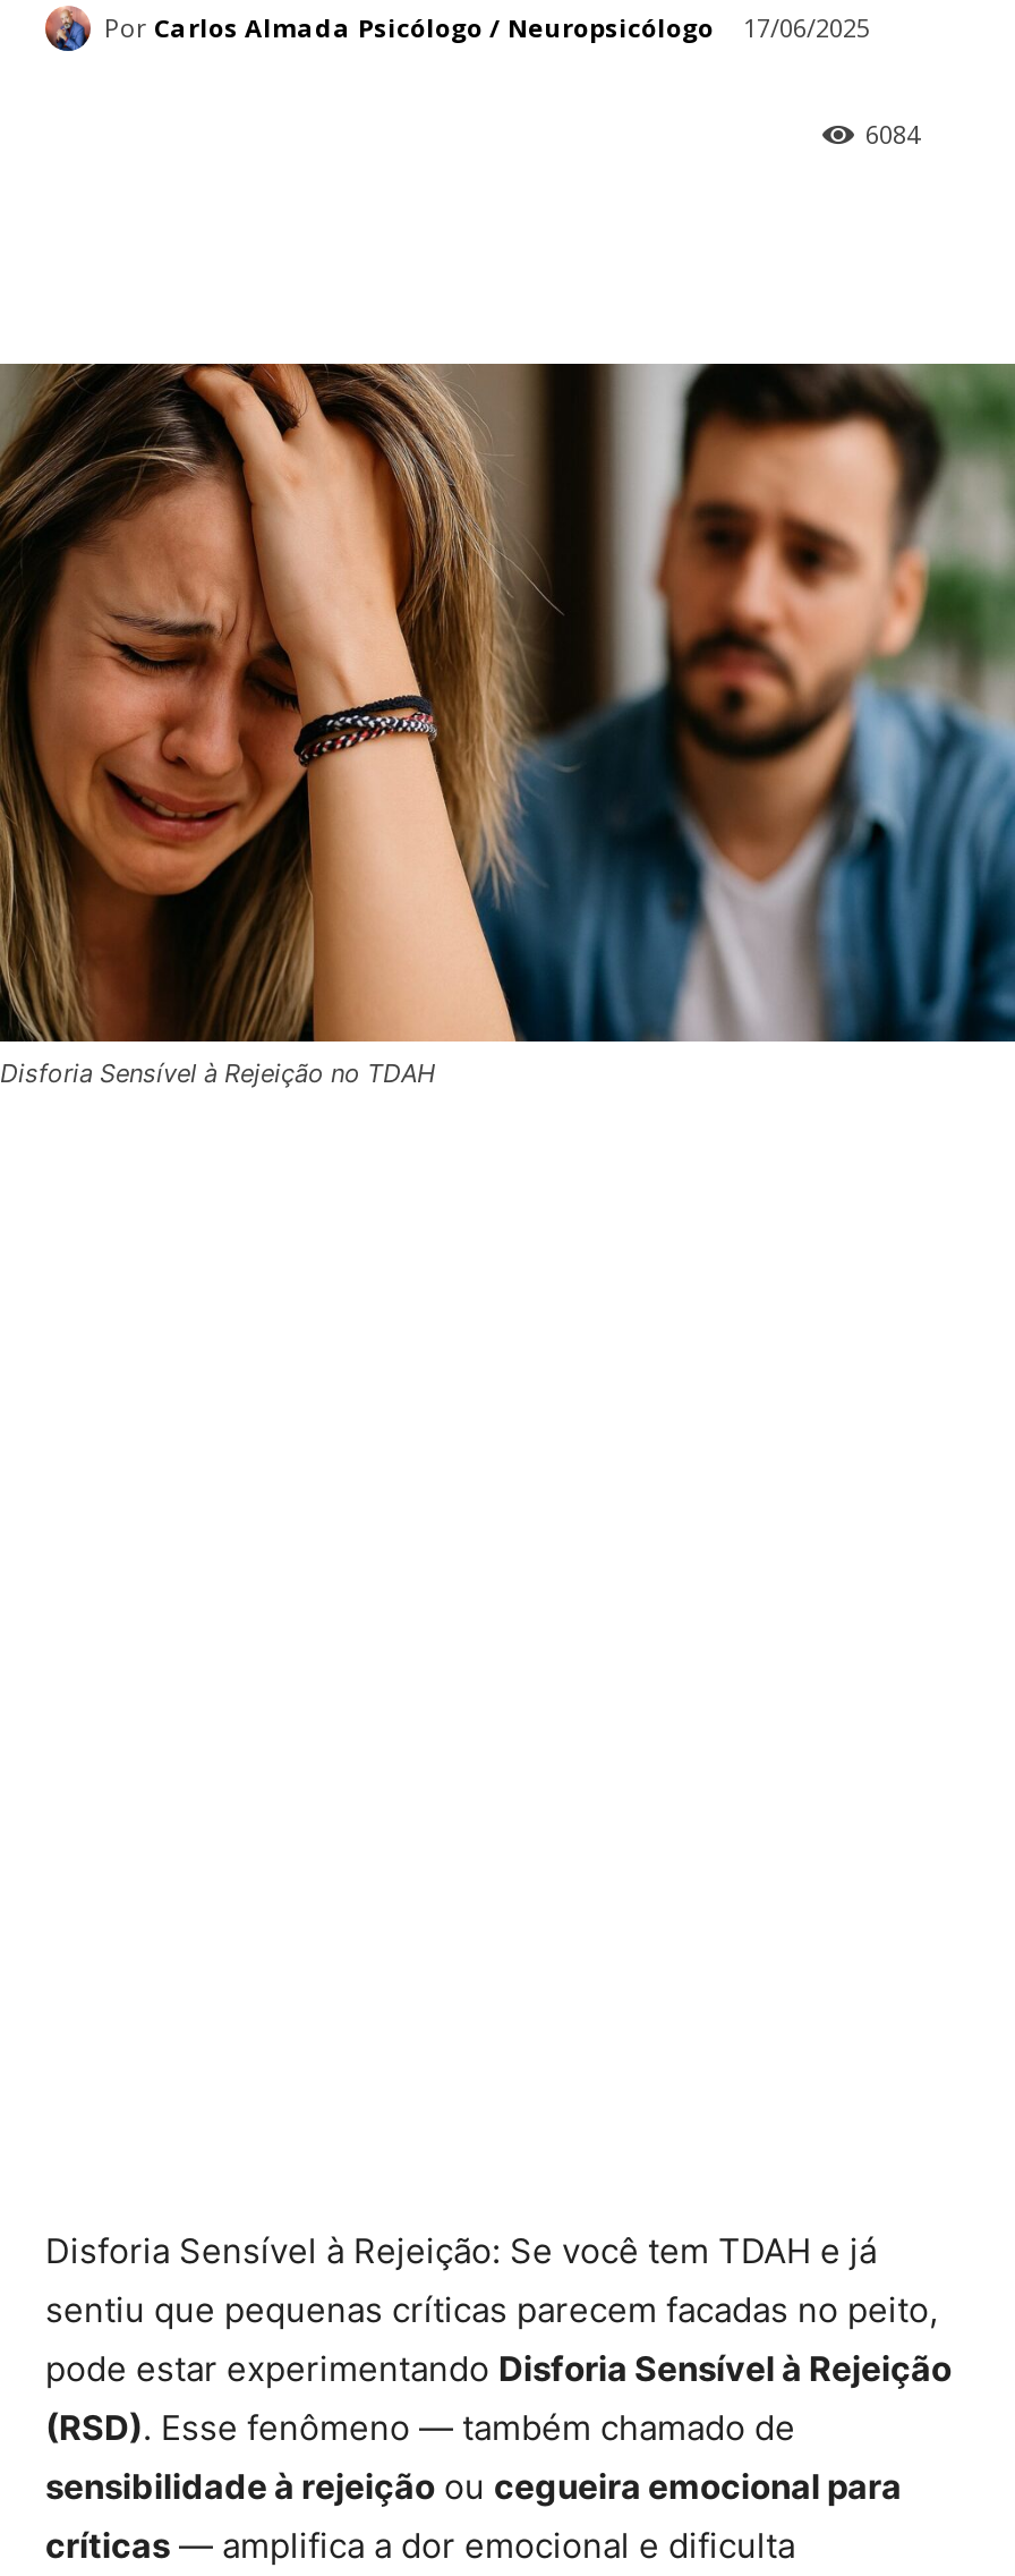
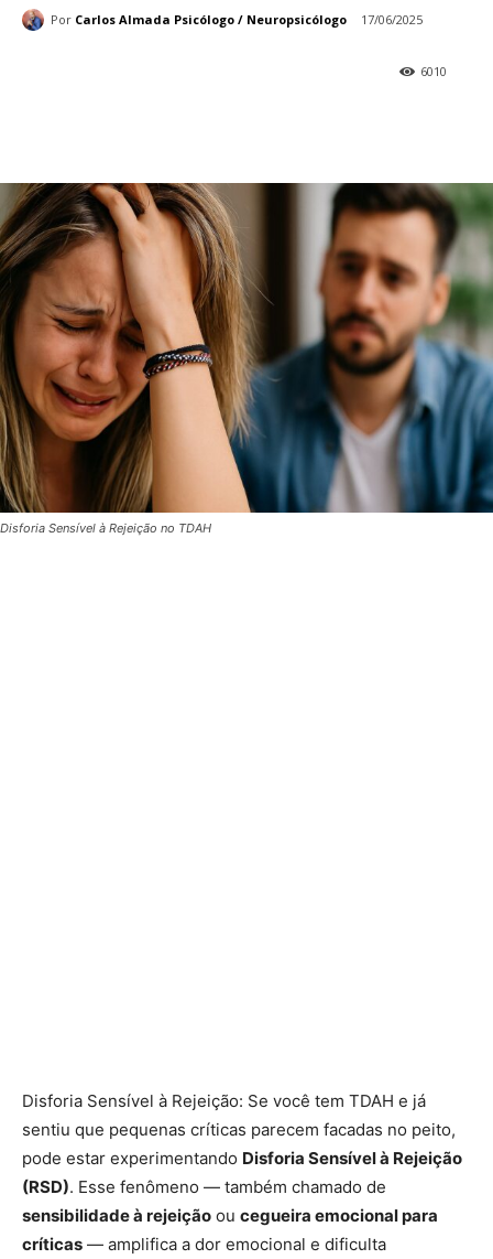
- 6084
+ 6010
